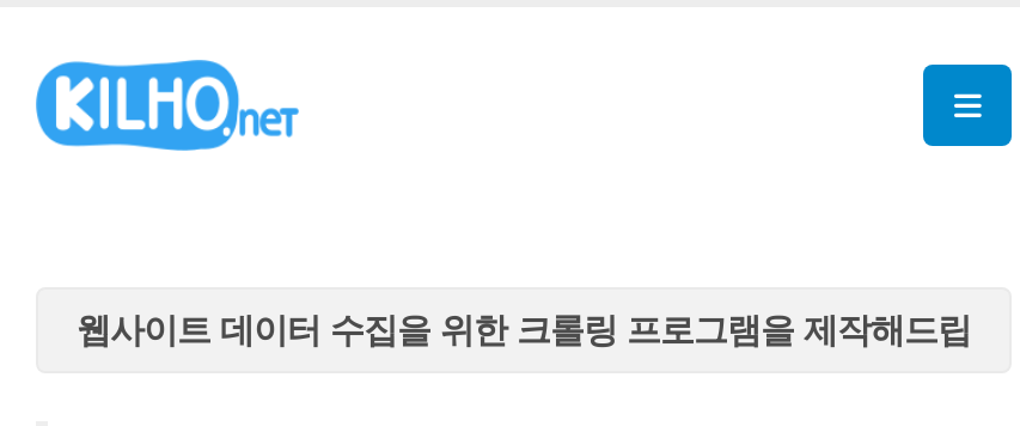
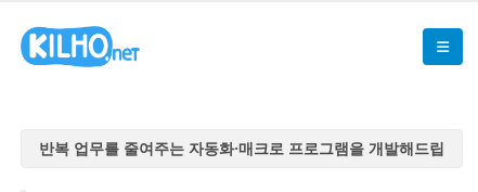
- 웹사이트 데이터 수집을 위한 크롤링 프로그램을 제작해드립
+ 반복 업무를 줄여주는 자동화·매크로 프로그램을 개발해드립
